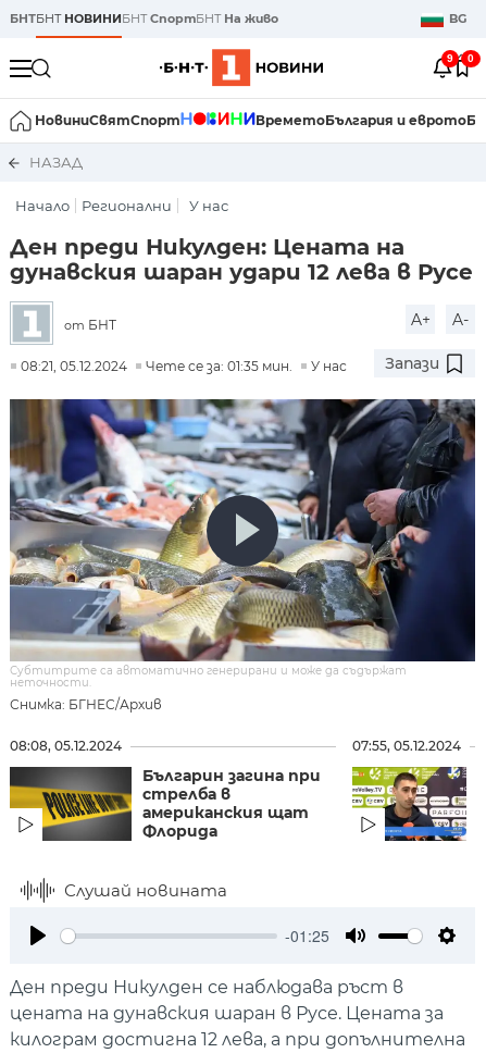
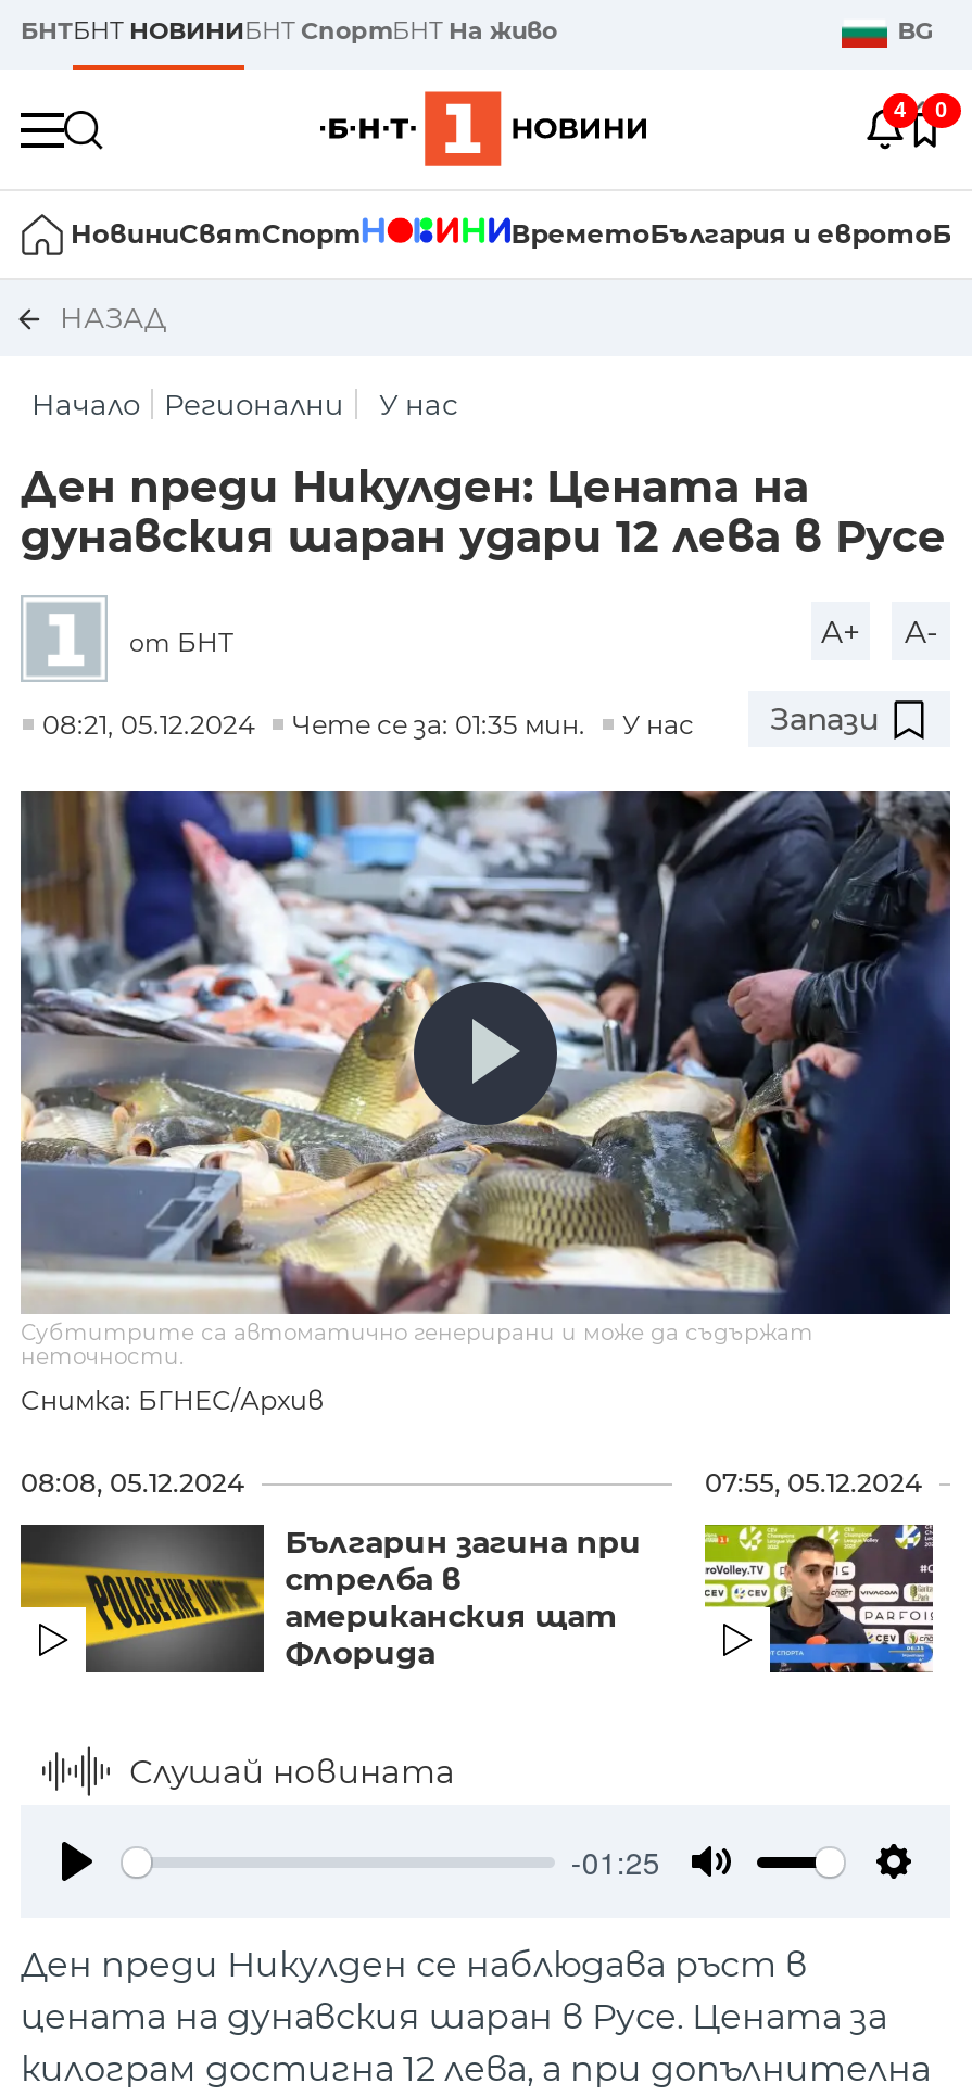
- 9 0
+ 4 0
